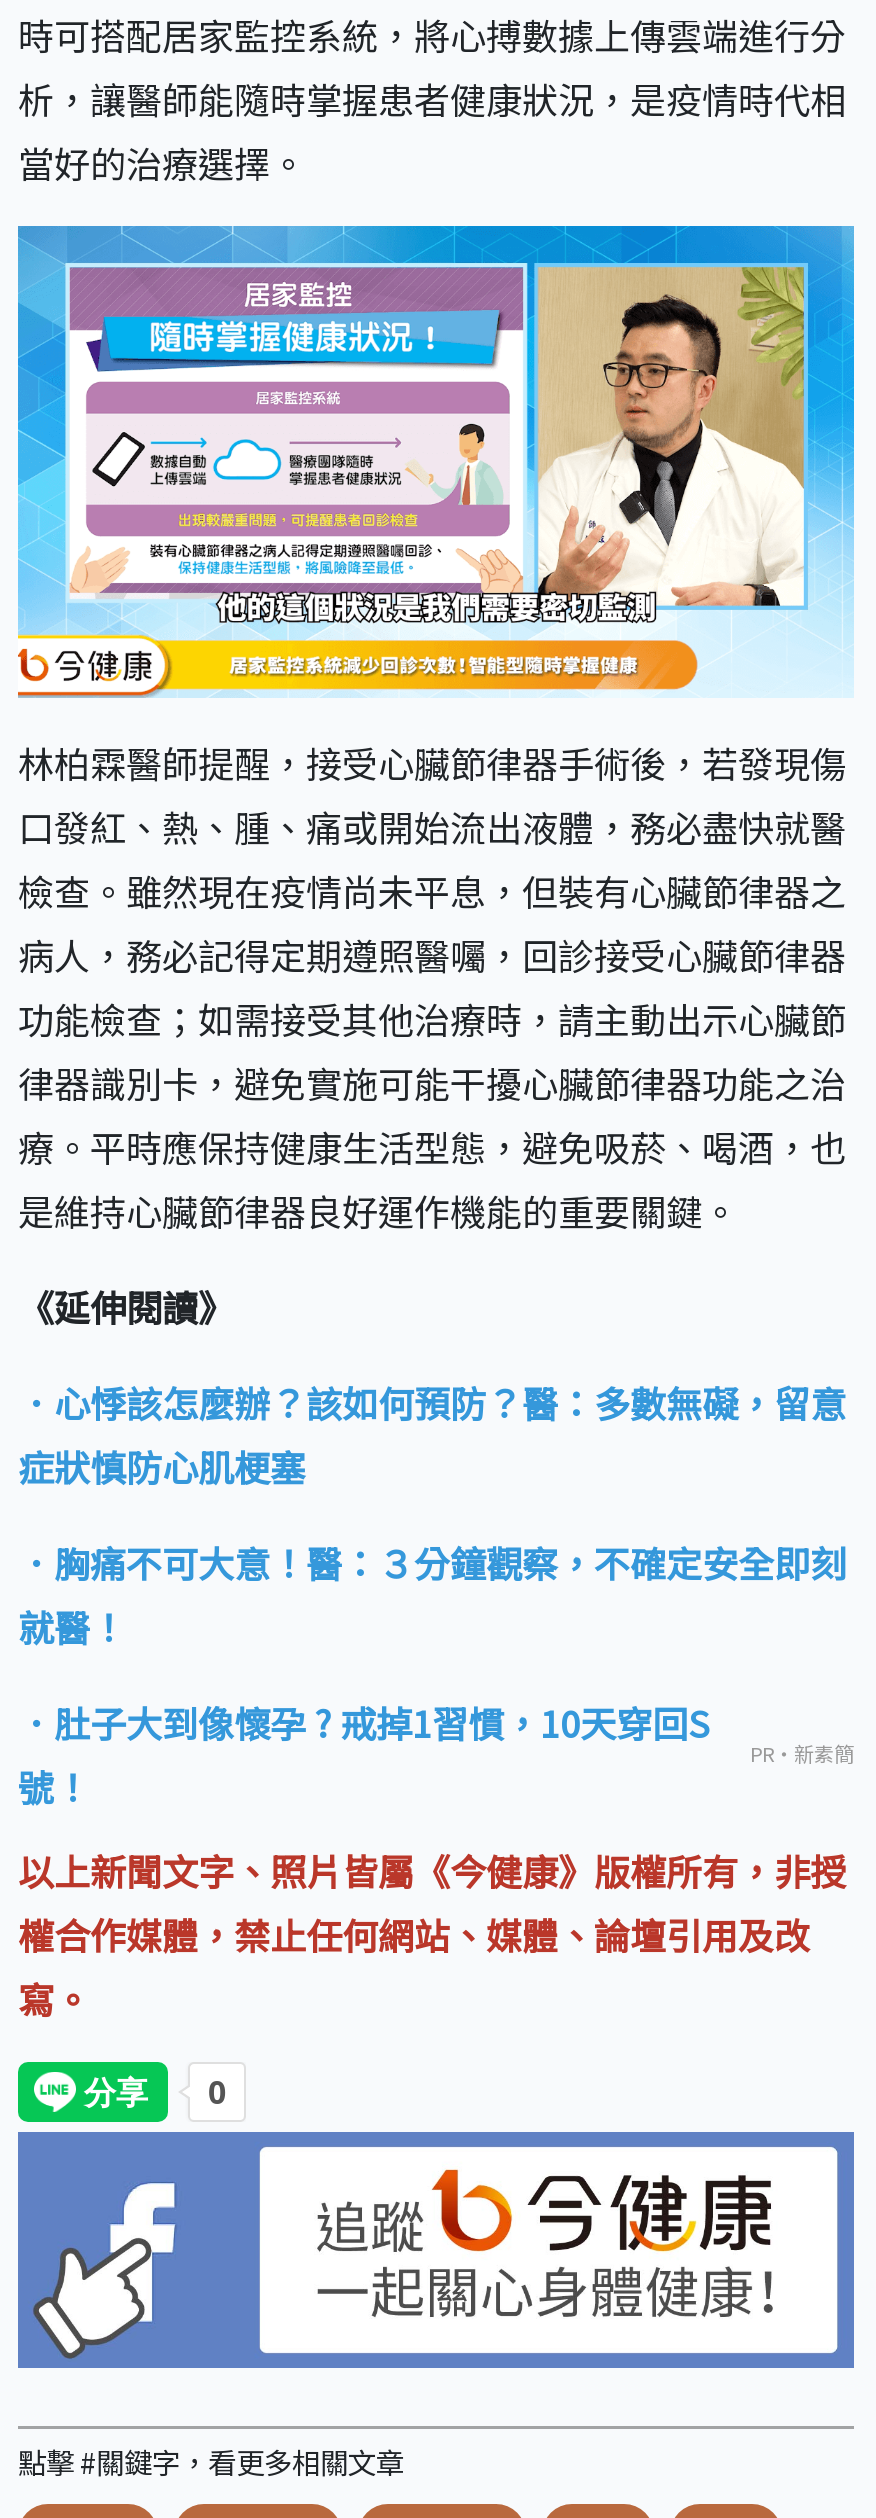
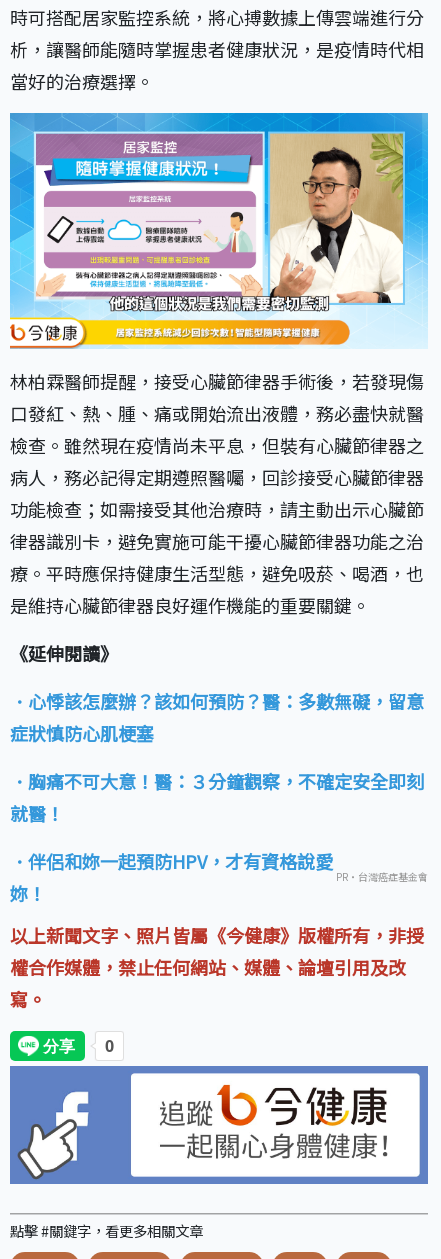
- ．肚子大到像懷孕 ? 戒掉1習慣，10天穿回S
- 號！
+ ．伴侶和妳一起預防HPV，才有資格說愛
+ 妳！

- PR・新素簡
+ PR・台灣癌症基金會
